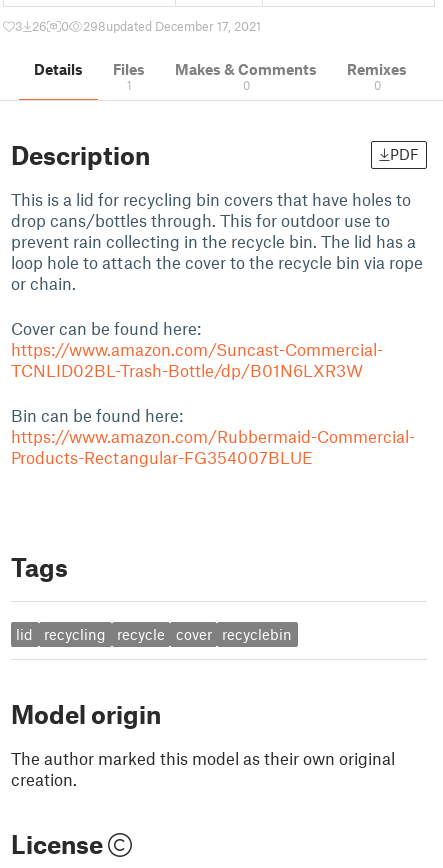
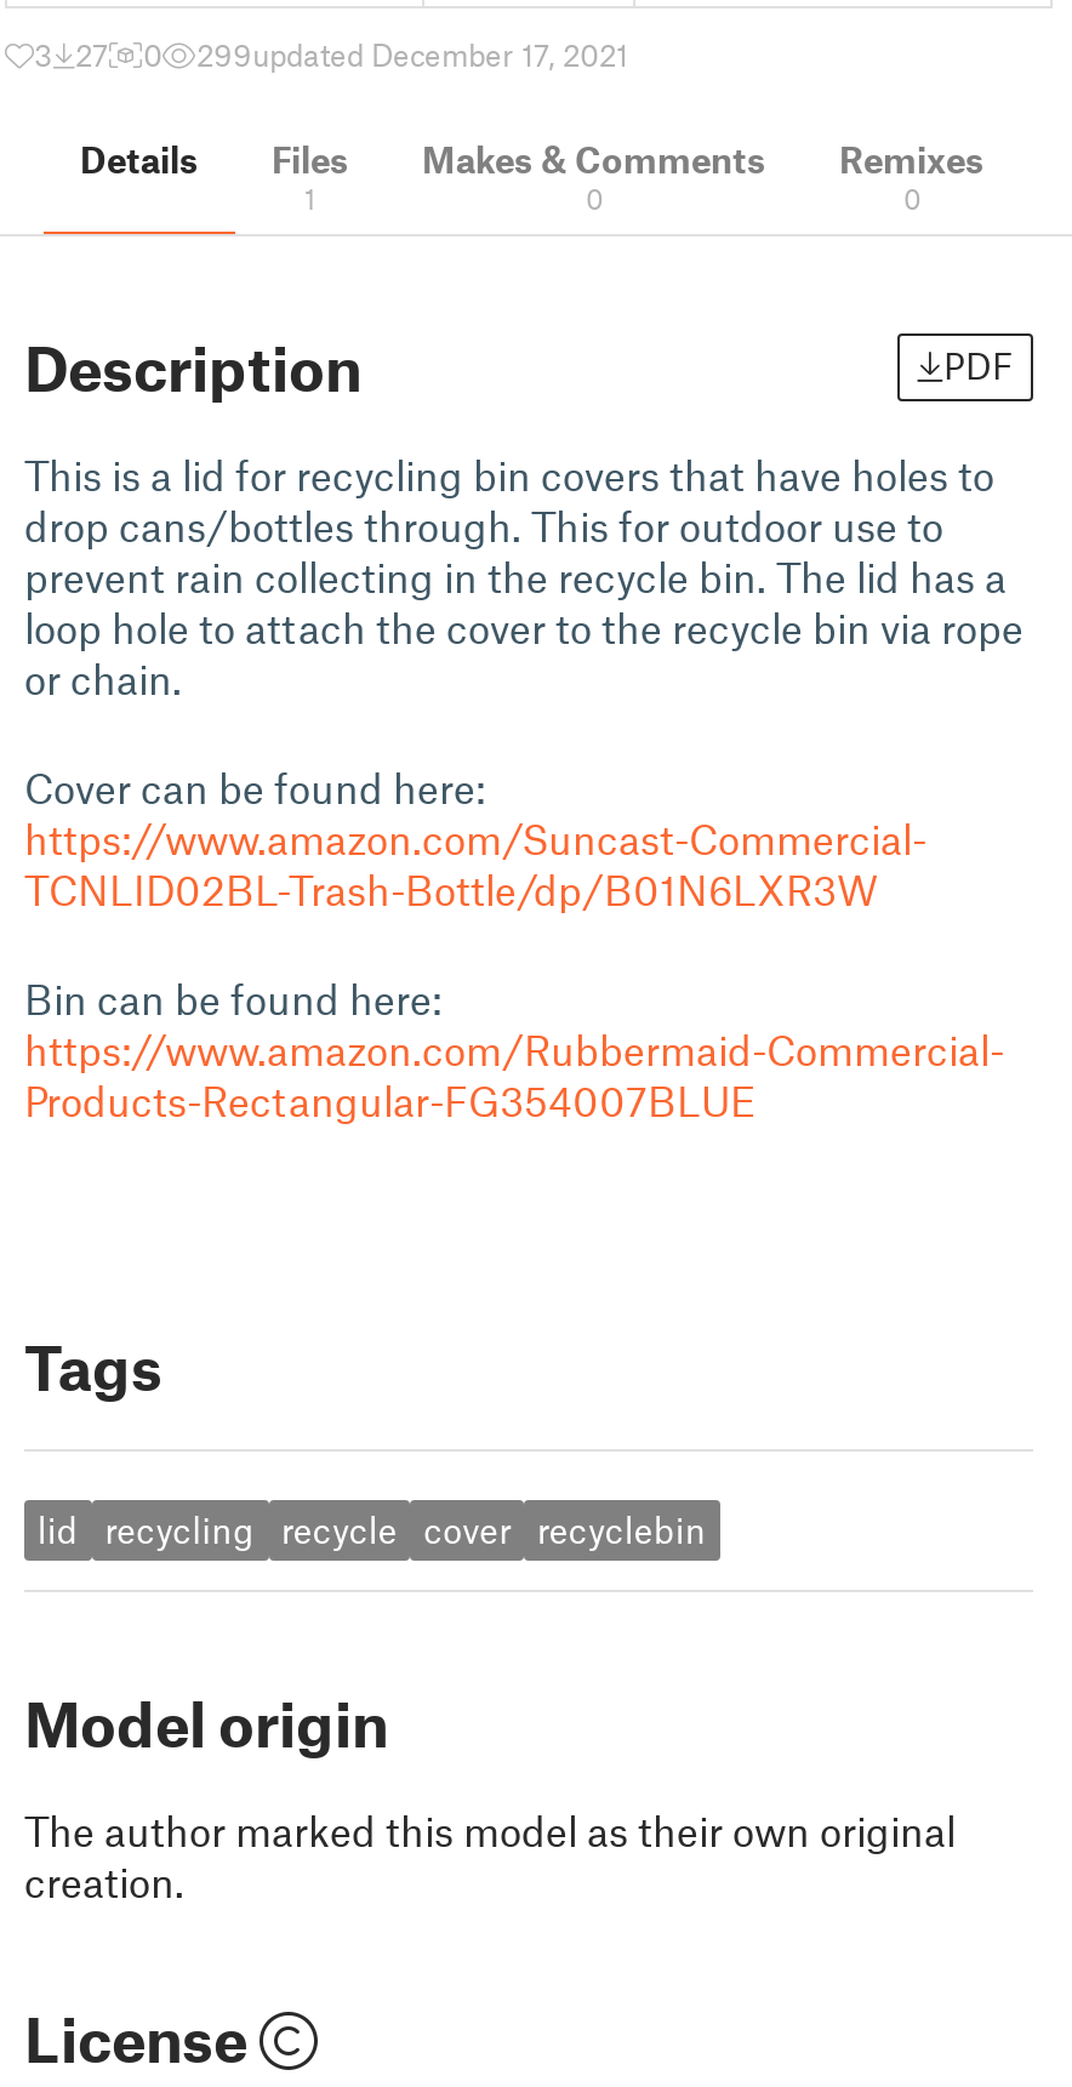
- 3 26
+ 3 27

- 298updated December 17, 2021
+ 299updated December 17, 2021
